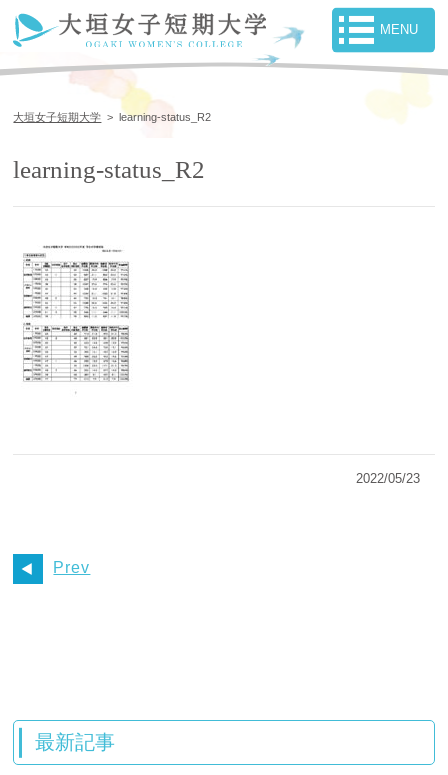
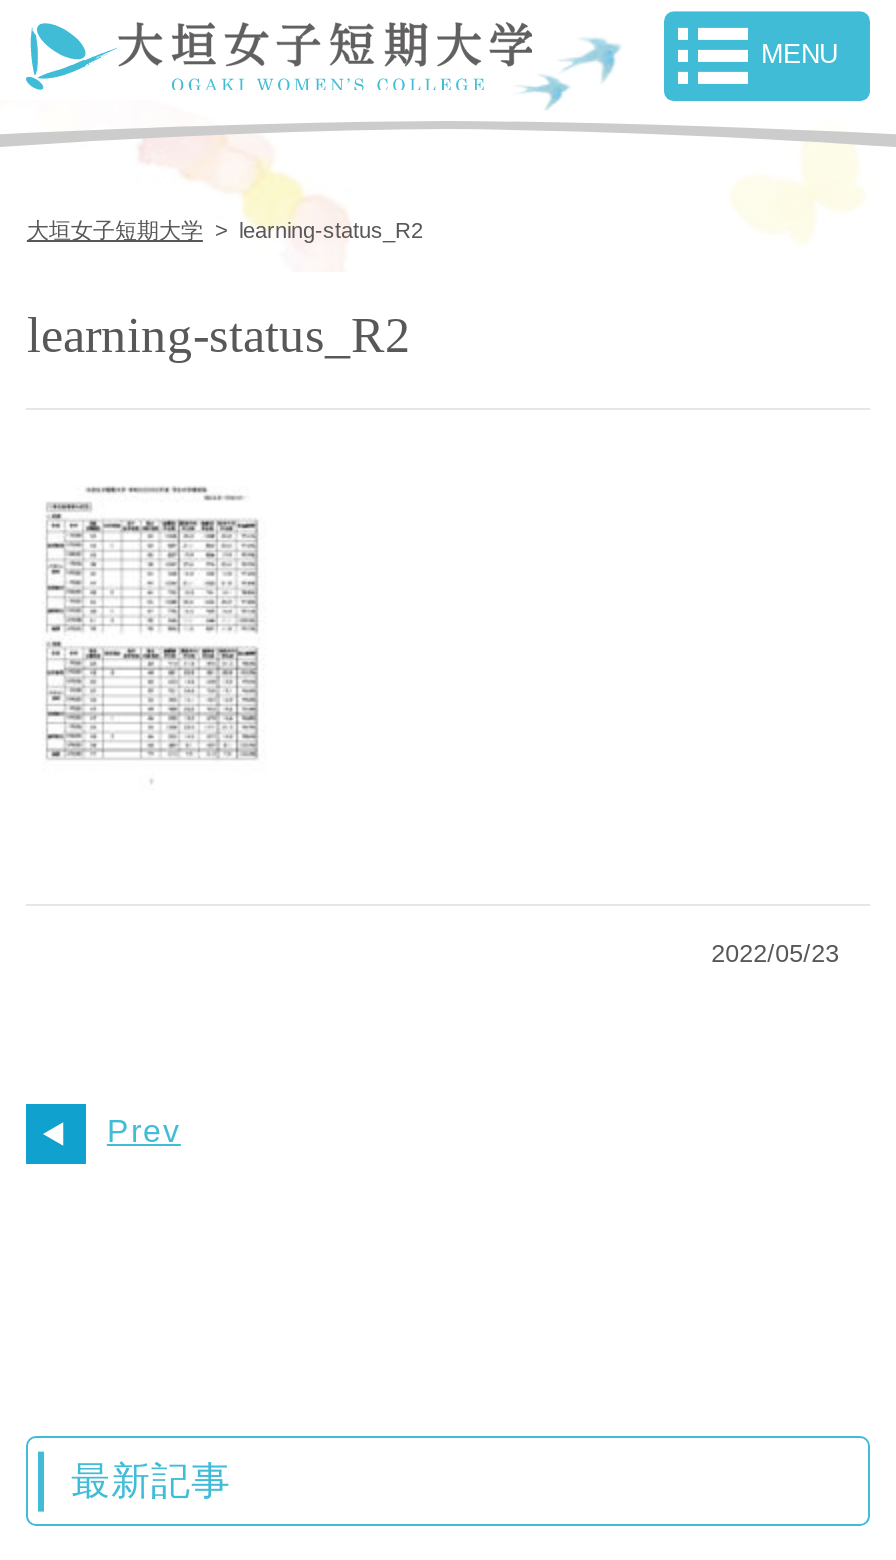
- [image]
+ [image]
